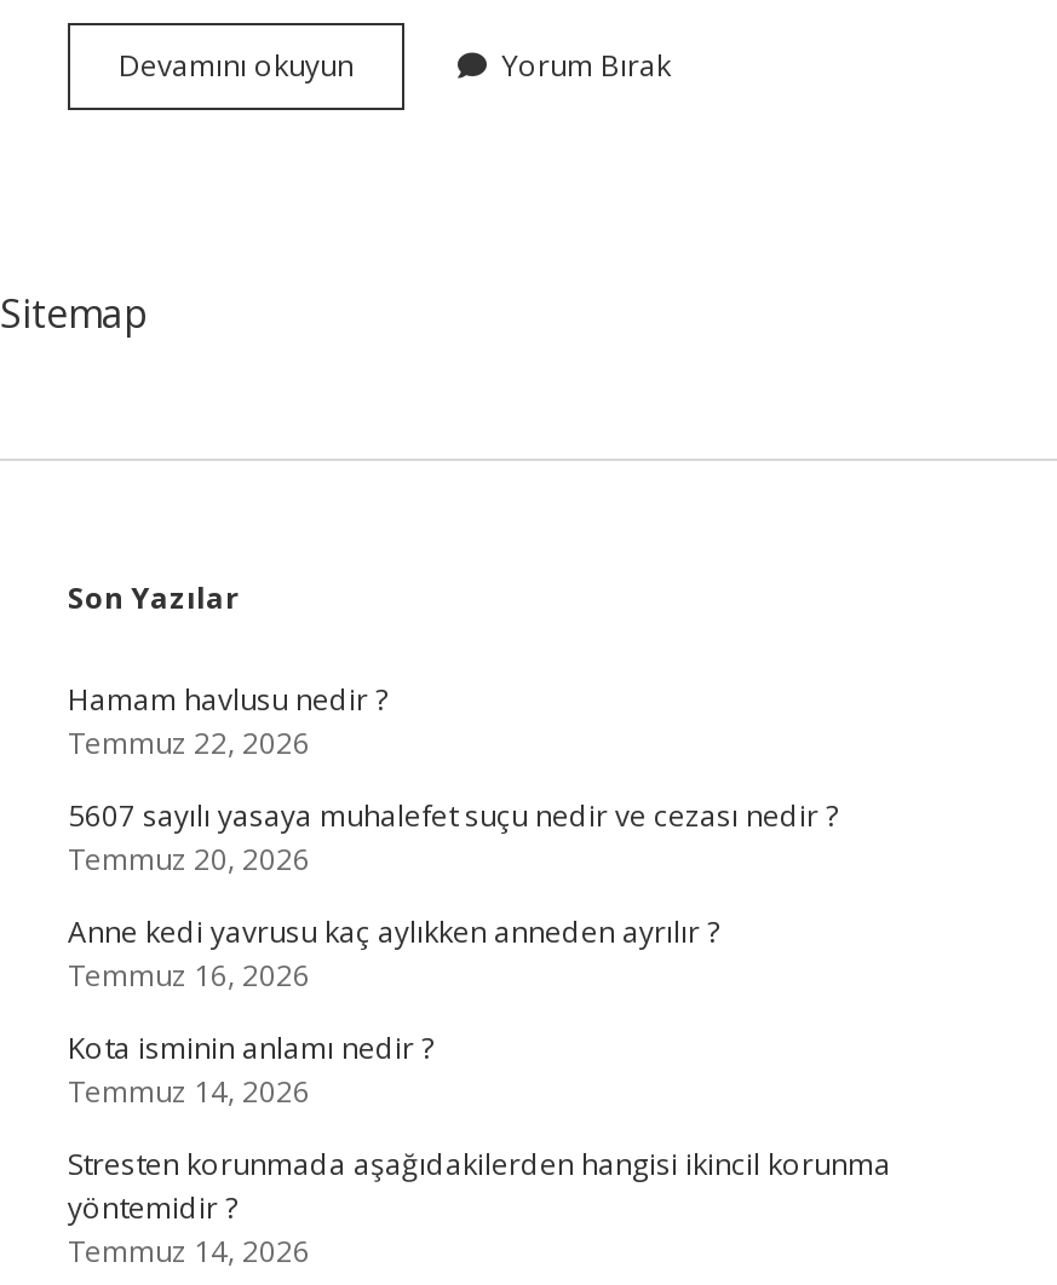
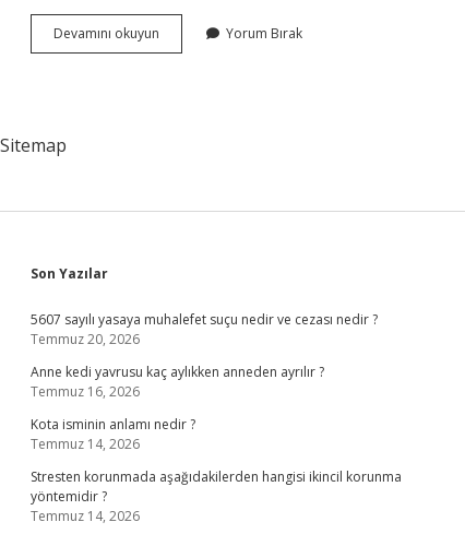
- Hamam havlusu nedir ?
- Temmuz 22, 2026
